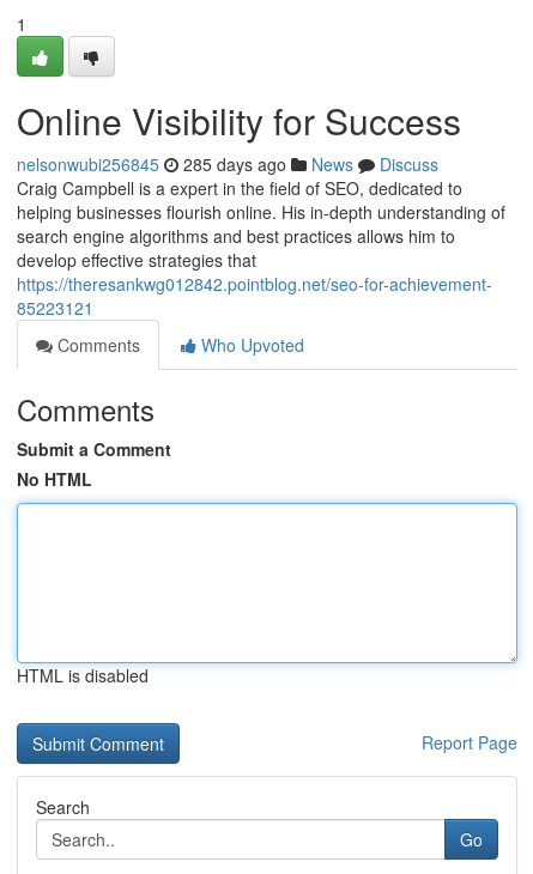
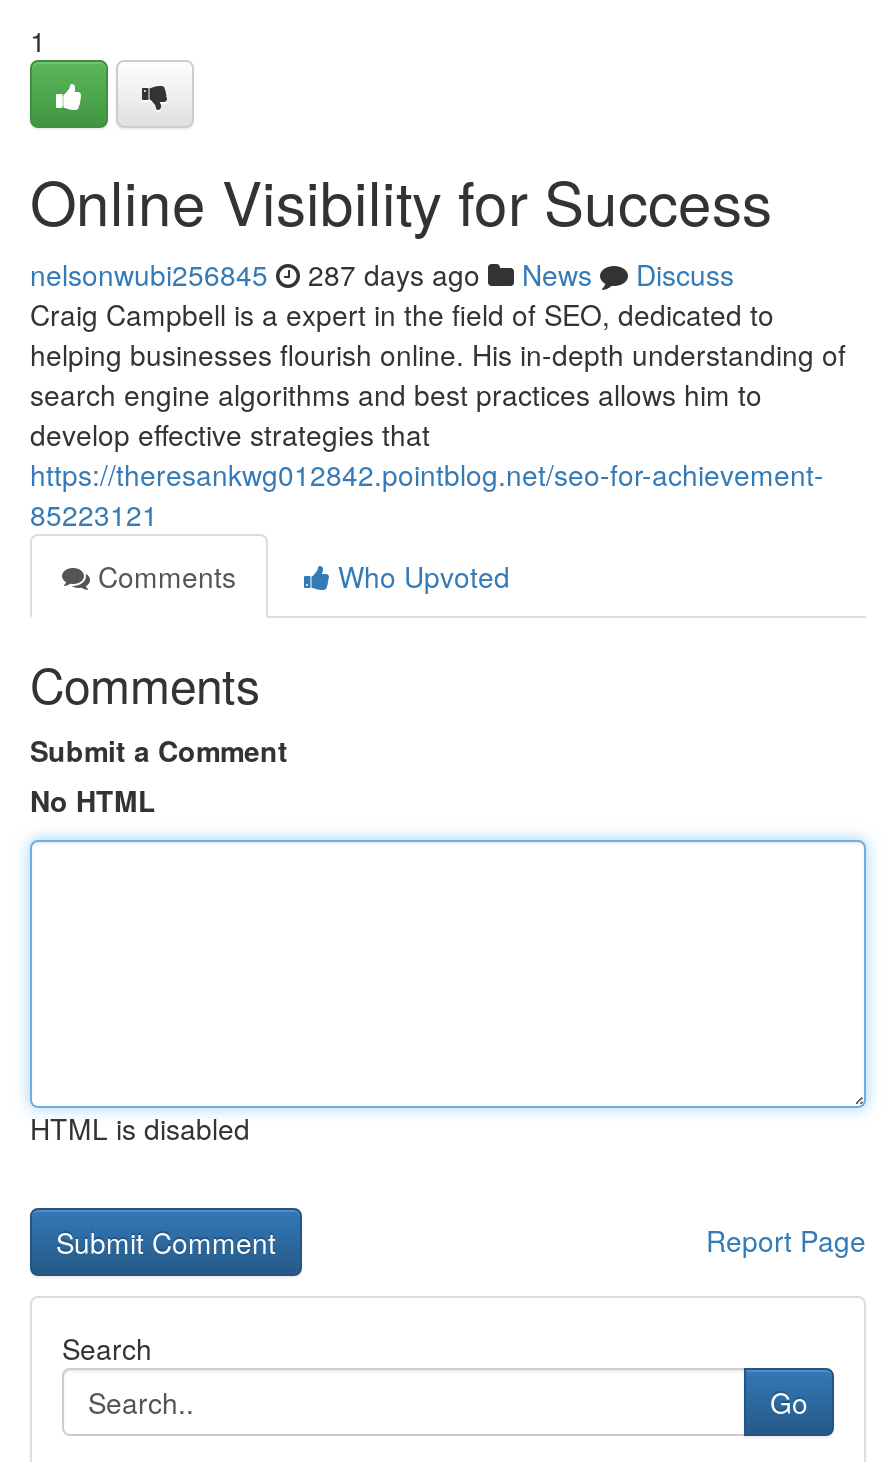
- nelsonwubi256845 285 days ago News Discuss
+ nelsonwubi256845 287 days ago News Discuss
